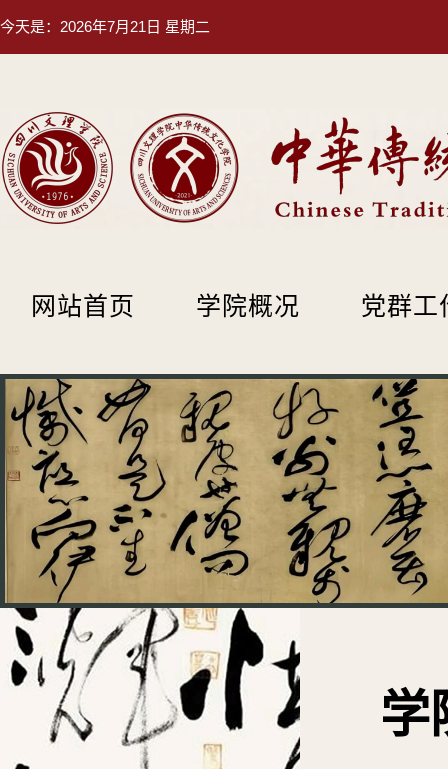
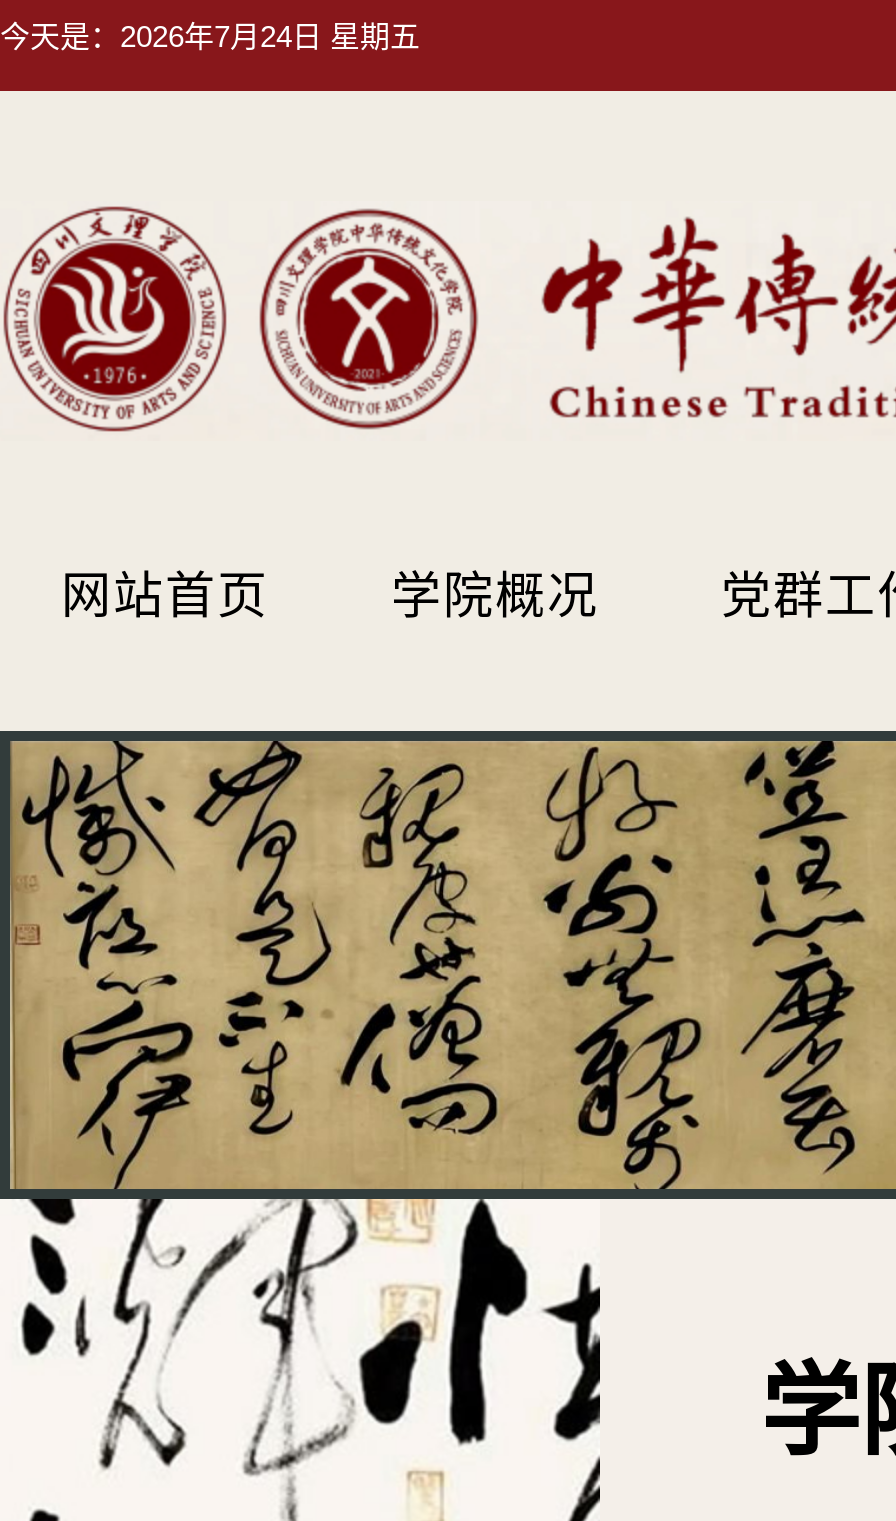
- 今天是：2026年7月21日 星期二
+ 今天是：2026年7月24日 星期五
